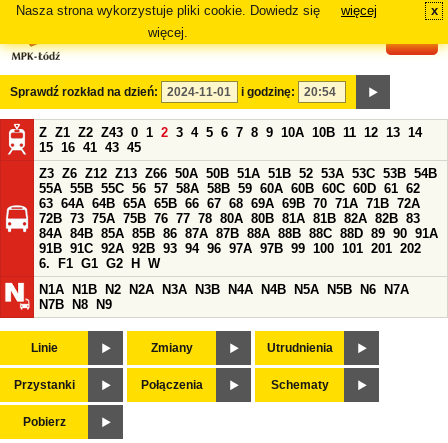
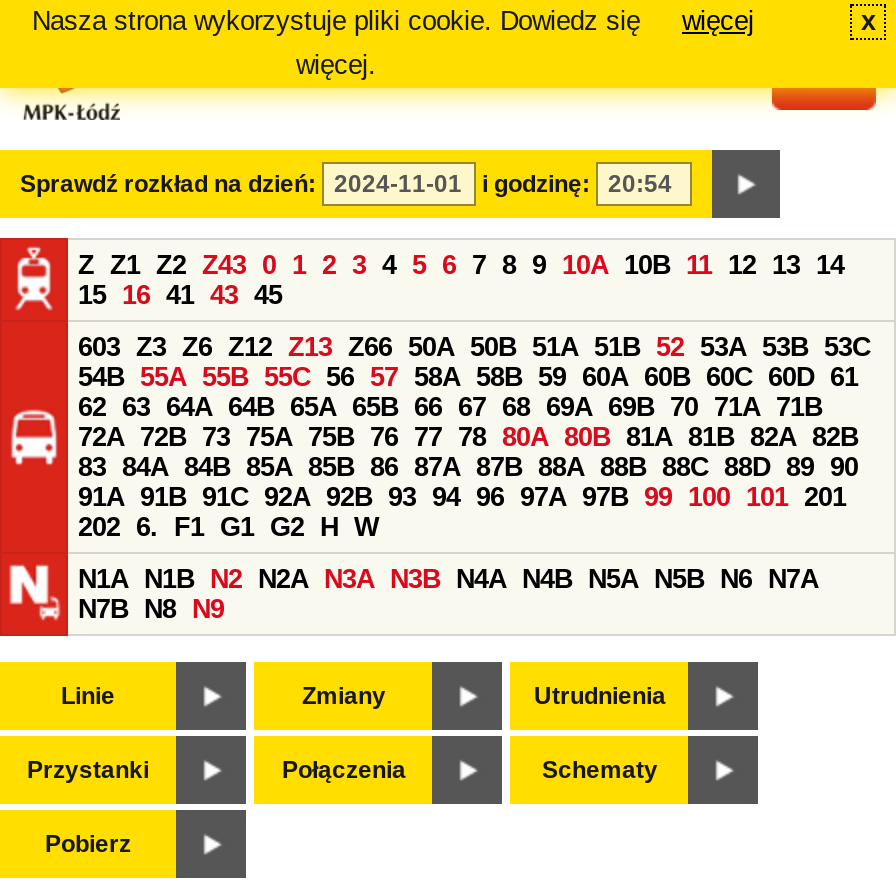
- Z3 Z6 Z12 Z13 Z66 50A 50B 51A 51B 52 53A 53C 53B 54B
- 55A 55B 55C 56 57 58A 58B 59 60A 60B 60C 60D 61 62
- 63 64A 64B 65A 65B 66 67 68 69A 69B 70 71A 71B 72A
- 72B 73 75A 75B 76 77 78 80A 80B 81A 81B 82A 82B 83
- 84A 84B 85A 85B 86 87A 87B 88A 88B 88C 88D 89 90 91A
- 91B 91C 92A 92B 93 94 96 97A 97B 99 100 101 201 202
- 6. F1 G1 G2 H W
+ 603 Z3 Z6 Z12 Z13 Z66 50A 50B 51A 51B 52 53A 53B 53C
+ 54B 55A 55B 55C 56 57 58A 58B 59 60A 60B 60C 60D 61
+ 62 63 64A 64B 65A 65B 66 67 68 69A 69B 70 71A 71B
+ 72A 72B 73 75A 75B 76 77 78 80A 80B 81A 81B 82A 82B
+ 83 84A 84B 85A 85B 86 87A 87B 88A 88B 88C 88D 89 90
+ 91A 91B 91C 92A 92B 93 94 96 97A 97B 99 100 101 201
+ 202 6. F1 G1 G2 H W
